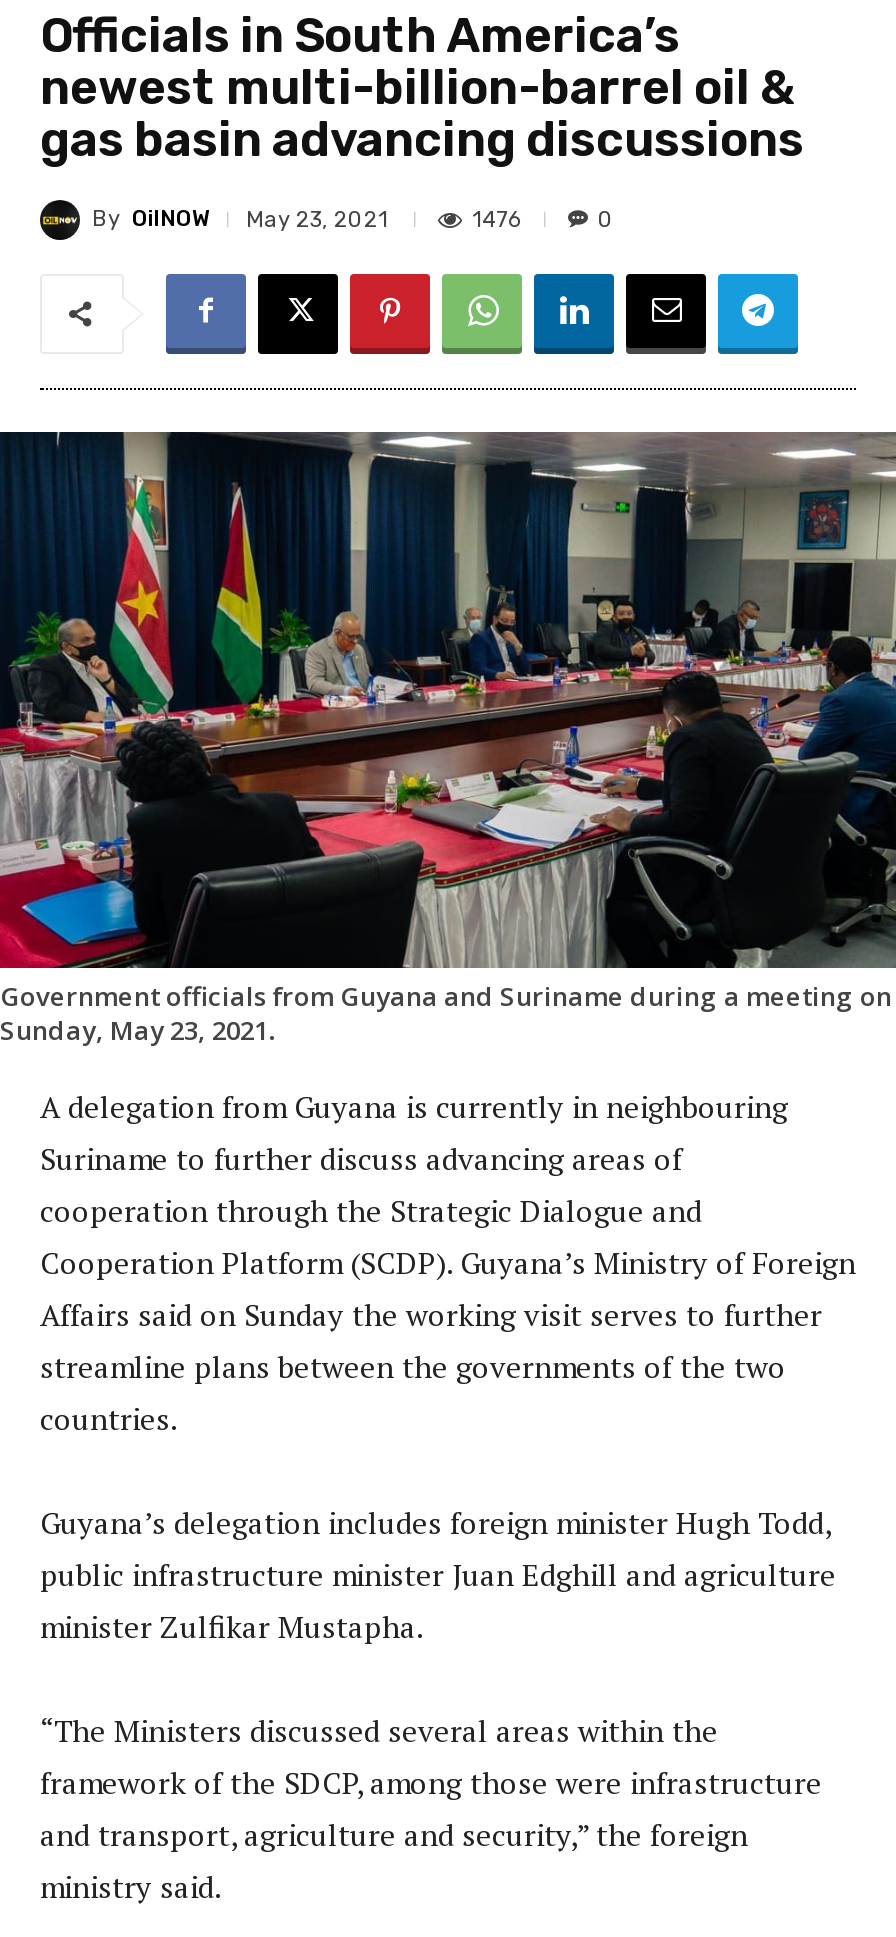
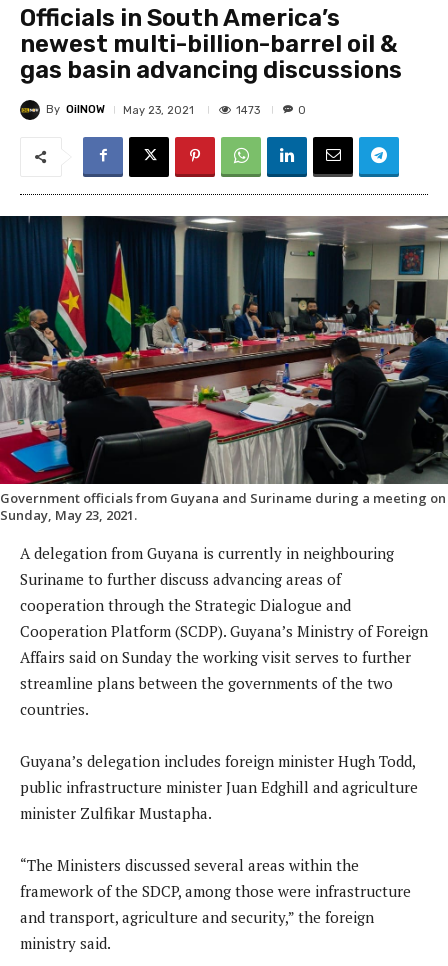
- 1476
+ 1473
